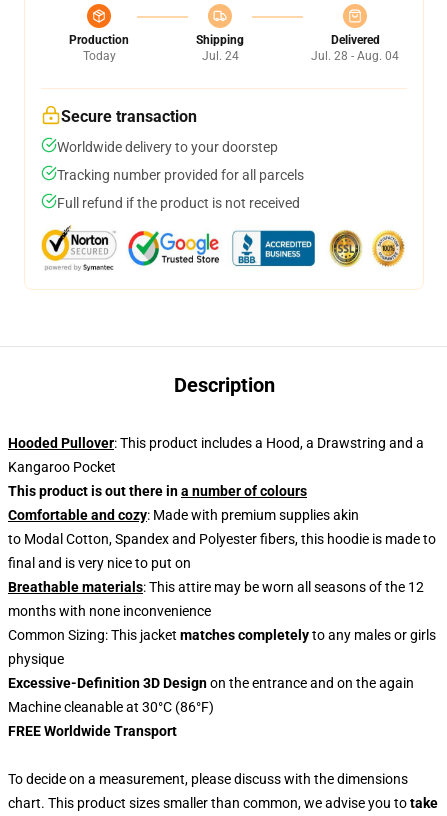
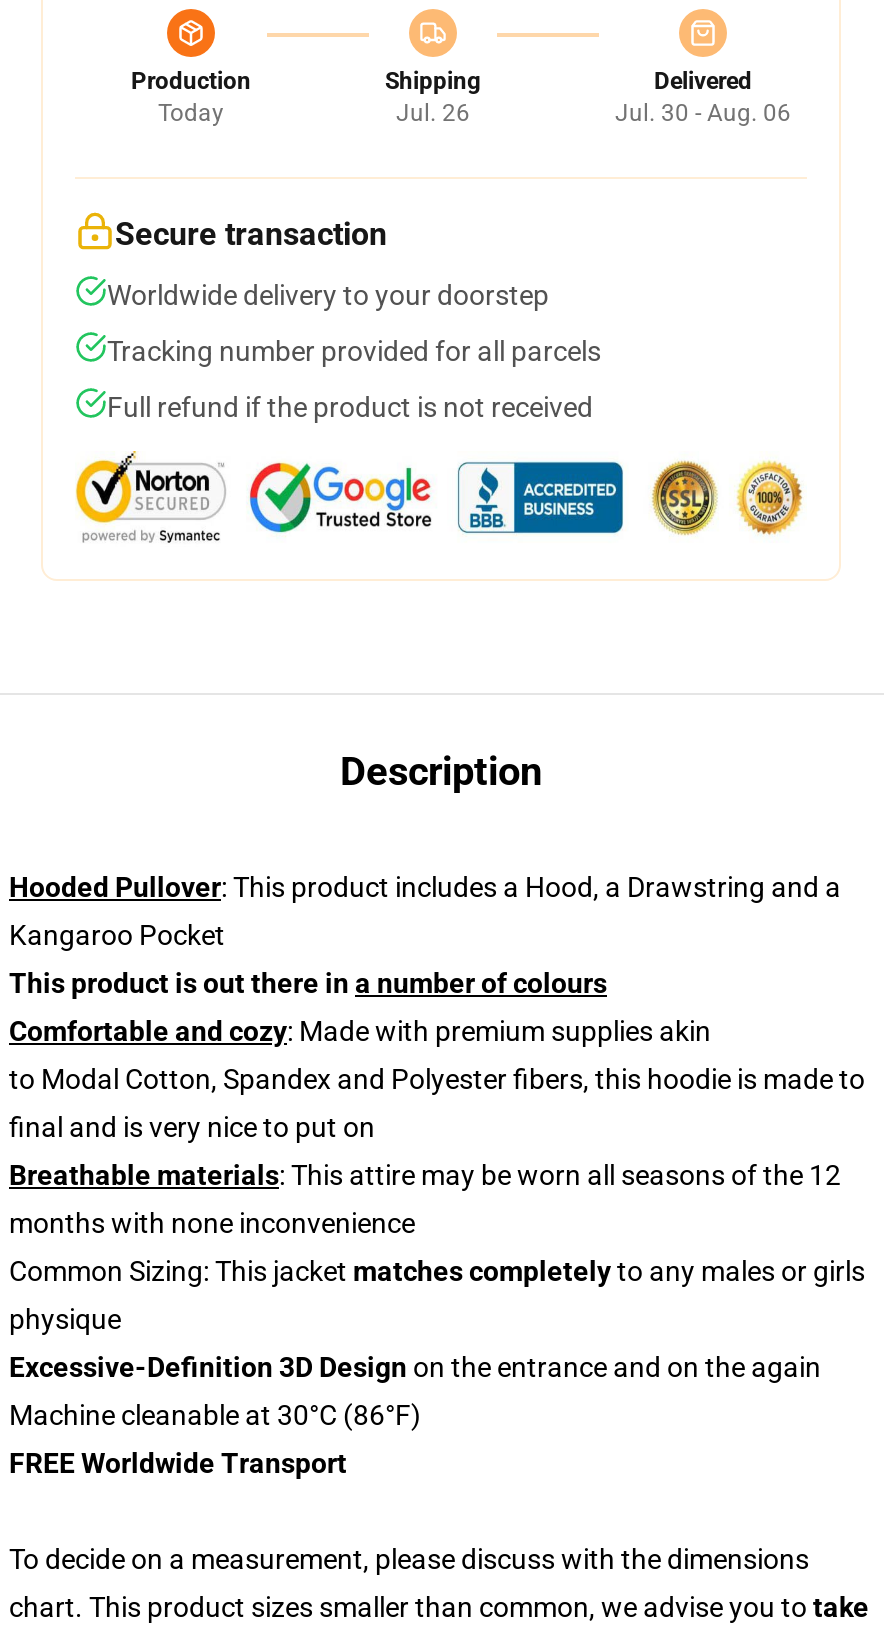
- Jul. 24
+ Jul. 26

- Jul. 28 - Aug. 04
+ Jul. 30 - Aug. 06
